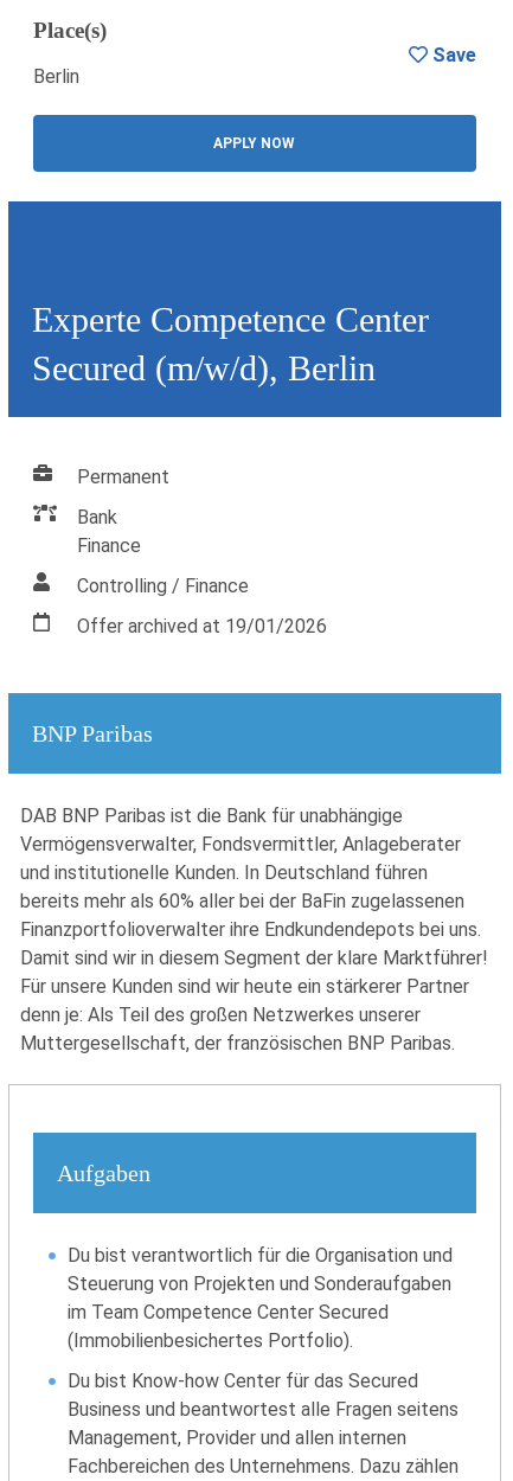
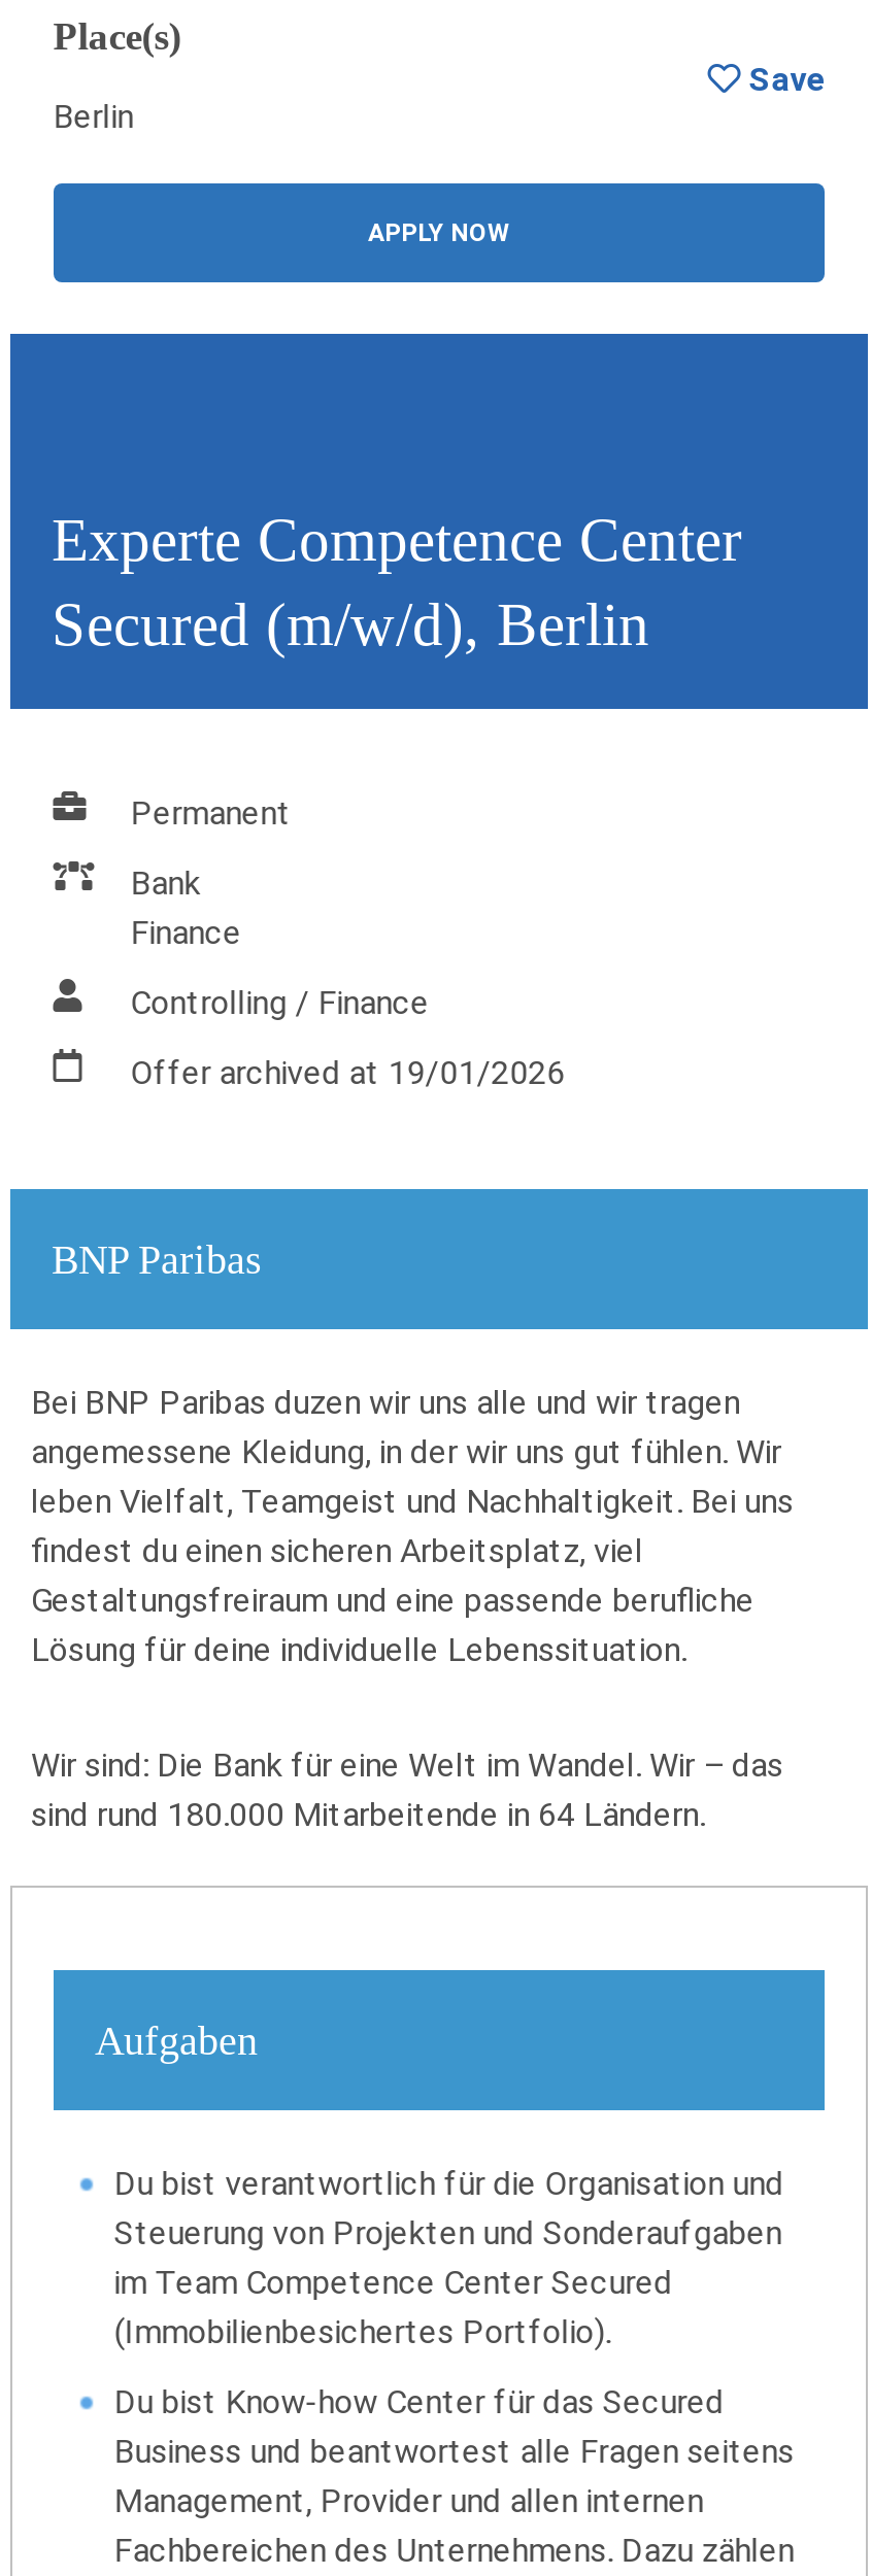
- DAB BNP Paribas ist die Bank für unabhängige
- Vermögensverwalter, Fondsvermittler, Anlageberater
- und institutionelle Kunden. In Deutschland führen
- bereits mehr als 60% aller bei der BaFin zugelassenen
- Finanzportfolioverwalter ihre Endkundendepots bei uns.
- Damit sind wir in diesem Segment der klare Marktführer!
- Für unsere Kunden sind wir heute ein stärkerer Partner
- denn je: Als Teil des großen Netzwerkes unserer
- Muttergesellschaft, der französischen BNP Paribas.
+ Bei BNP Paribas duzen wir uns alle und wir tragen
+ angemessene Kleidung, in der wir uns gut fühlen. Wir
+ leben Vielfalt, Teamgeist und Nachhaltigkeit. Bei uns
+ findest du einen sicheren Arbeitsplatz, viel
+ Gestaltungsfreiraum und eine passende berufliche
+ Lösung für deine individuelle Lebenssituation.
+ Wir sind: Die Bank für eine Welt im Wandel. Wir – das
+ sind rund 180.000 Mitarbeitende in 64 Ländern.
